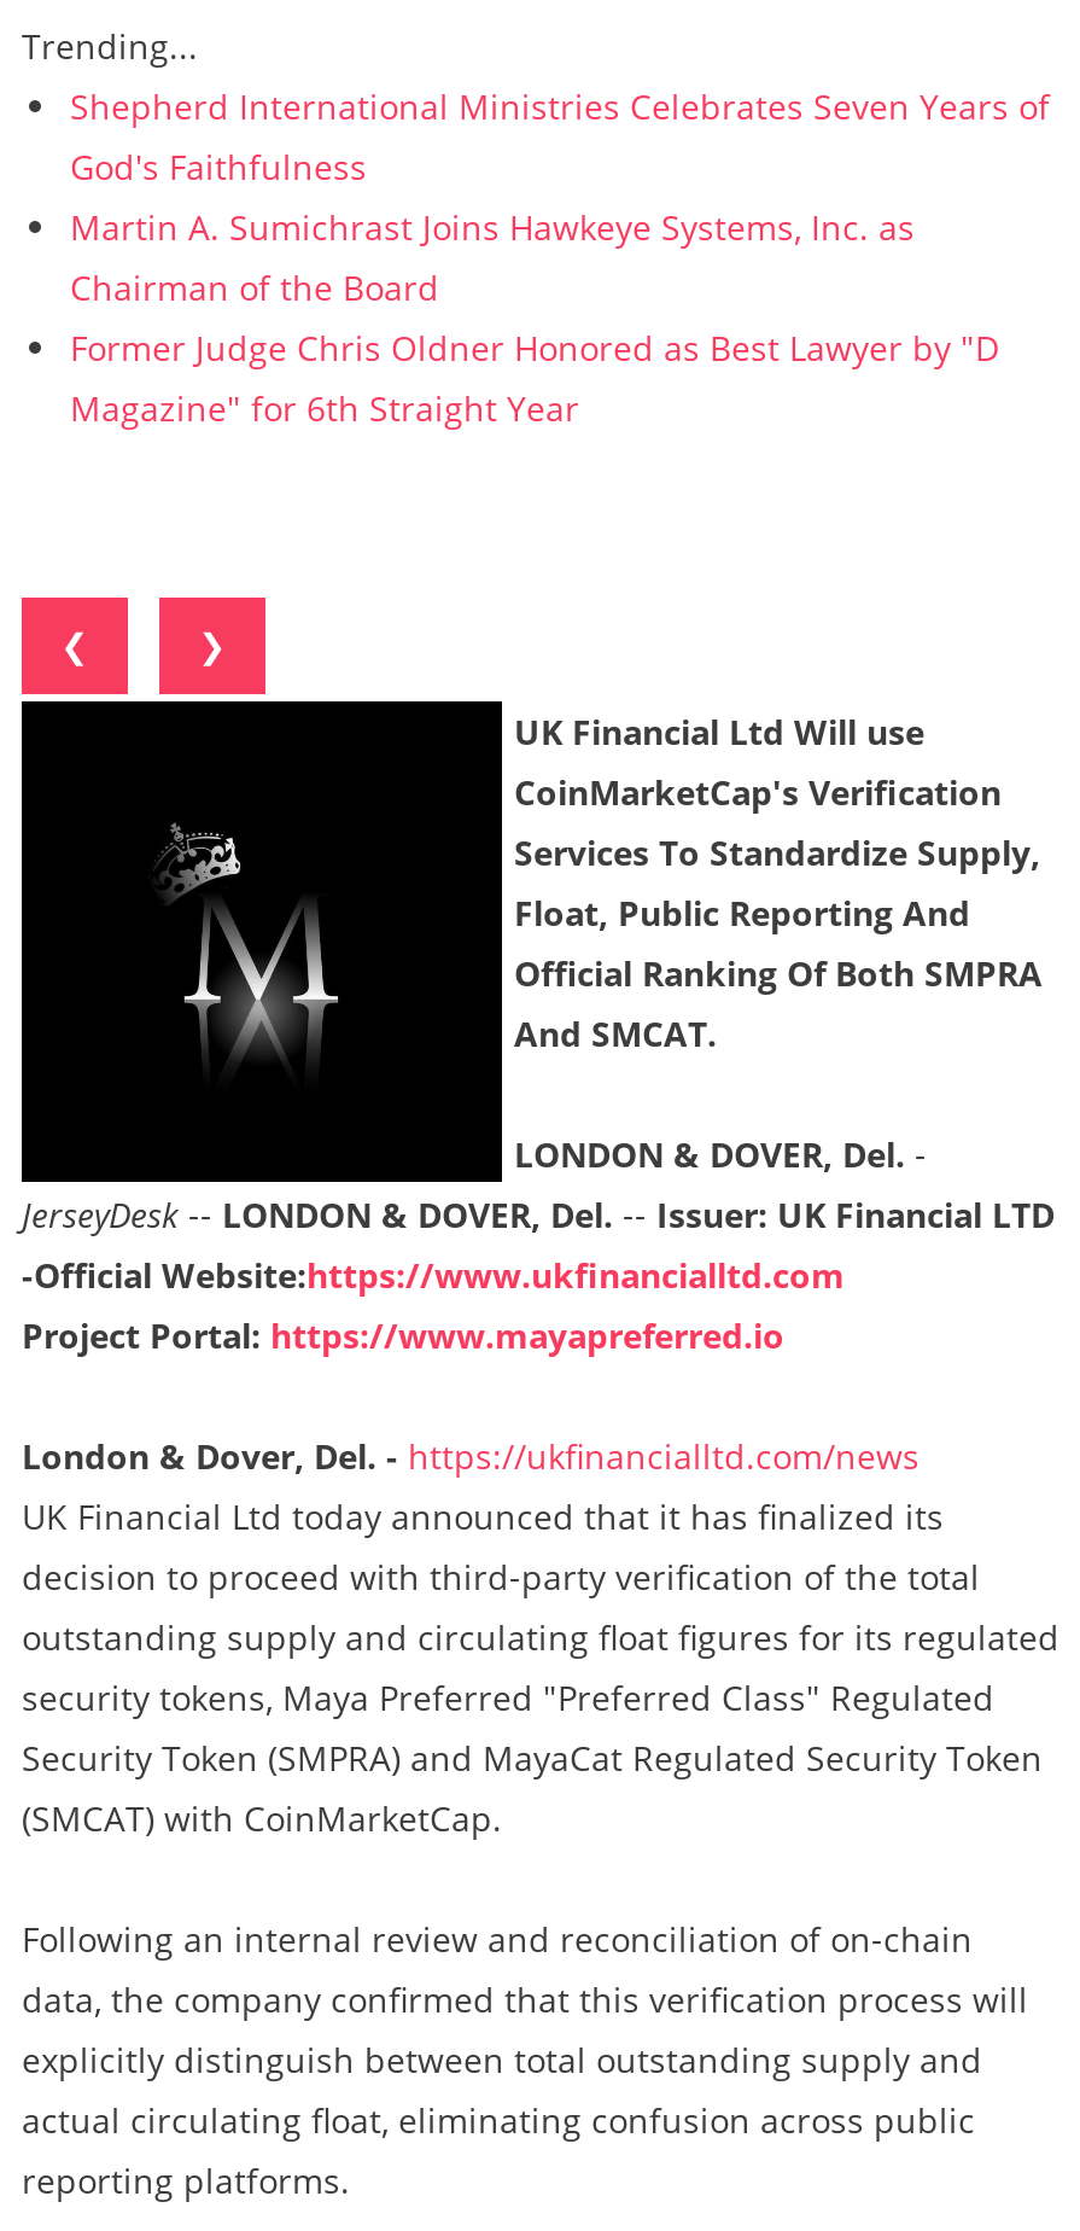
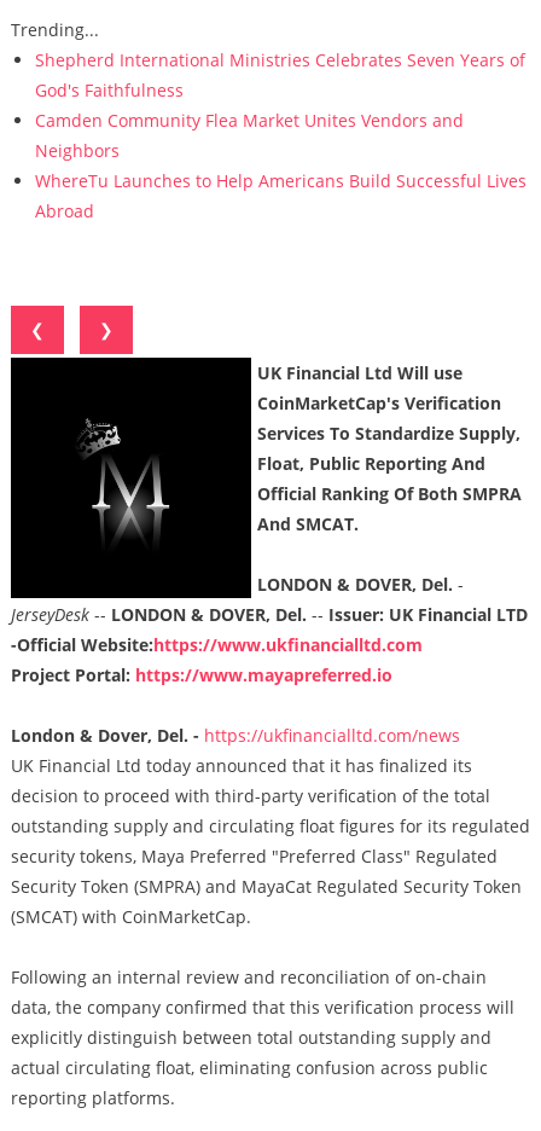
- Martin A. Sumichrast Joins Hawkeye Systems, Inc. as
- Chairman of the Board
- Former Judge Chris Oldner Honored as Best Lawyer by "D
- Magazine" for 6th Straight Year
+ Camden Community Flea Market Unites Vendors and
+ Neighbors
+ WhereTu Launches to Help Americans Build Successful Lives
+ Abroad
